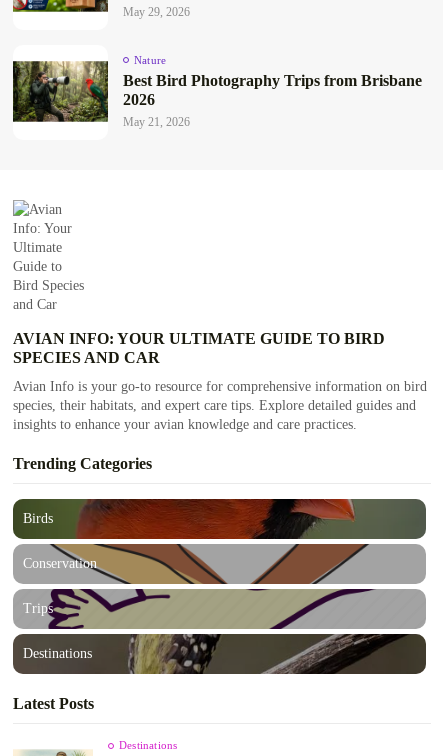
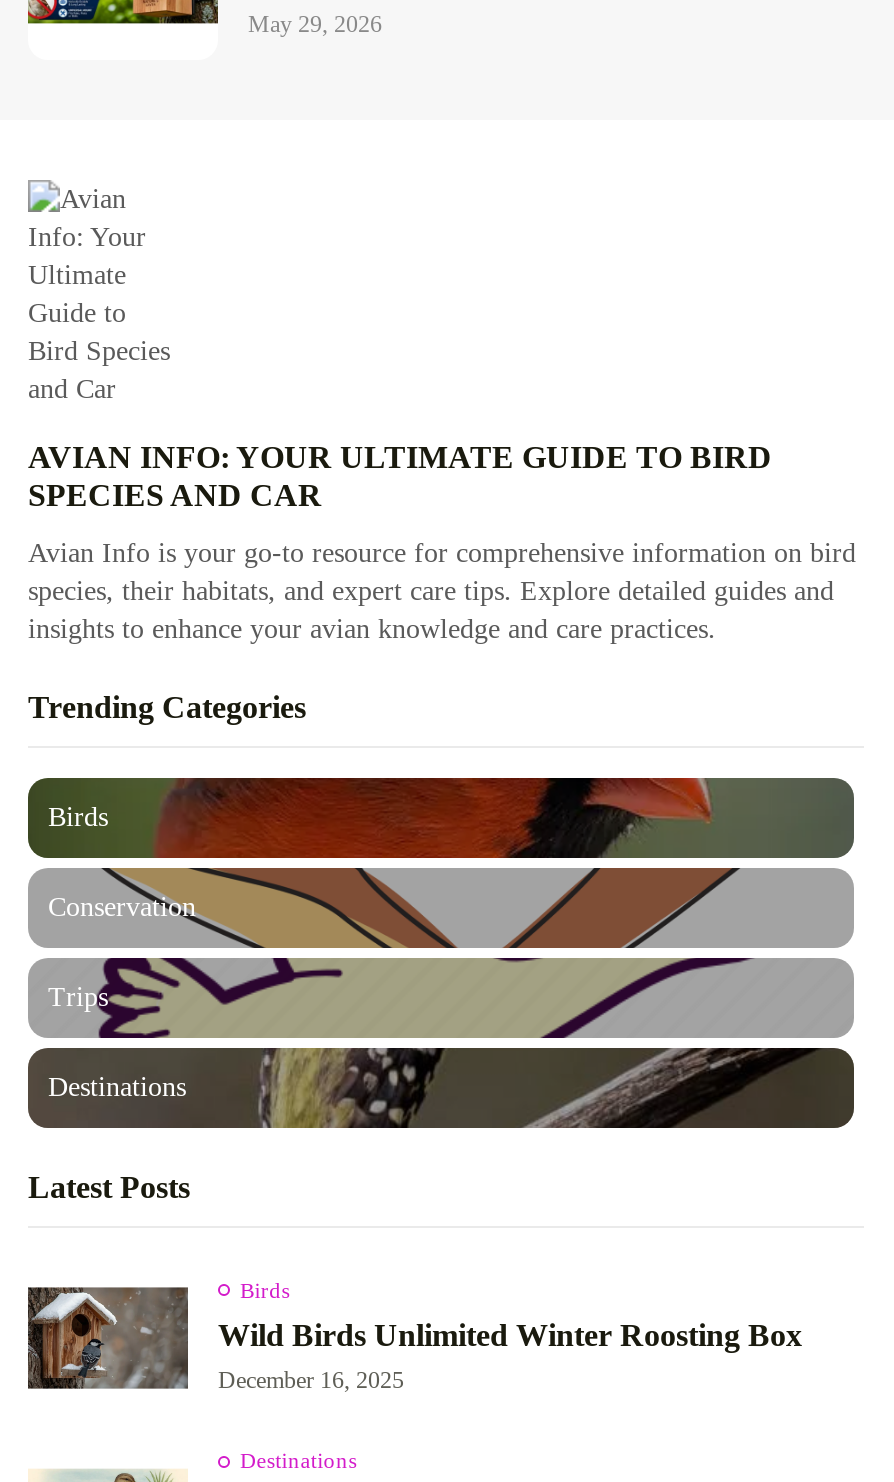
- [image]
- Nature
- Best Bird Photography Trips from Brisbane
- 2026
- May 21, 2026

moved up: [image] | AVIAN INFO: YOUR ULTIMATE GUIDE TO BIRD | SPECIES AND CAR | ... | Destinations | Latest Posts

+ [image]
+ Birds
+ Wild Birds Unlimited Winter Roosting Box
+ December 16, 2025
